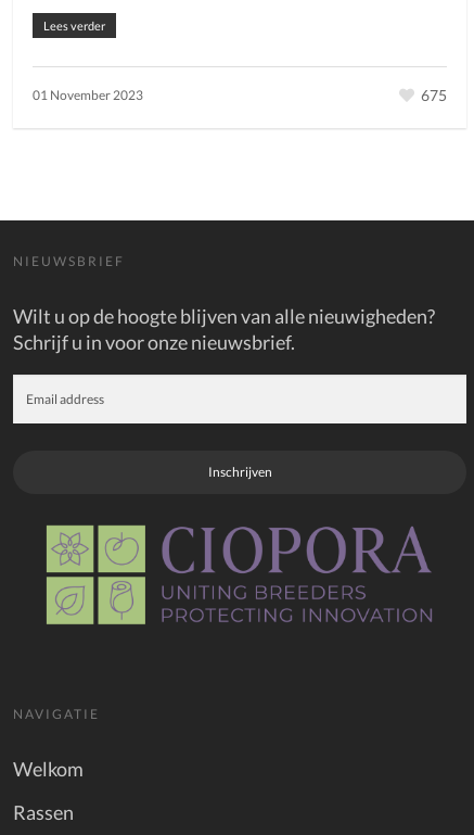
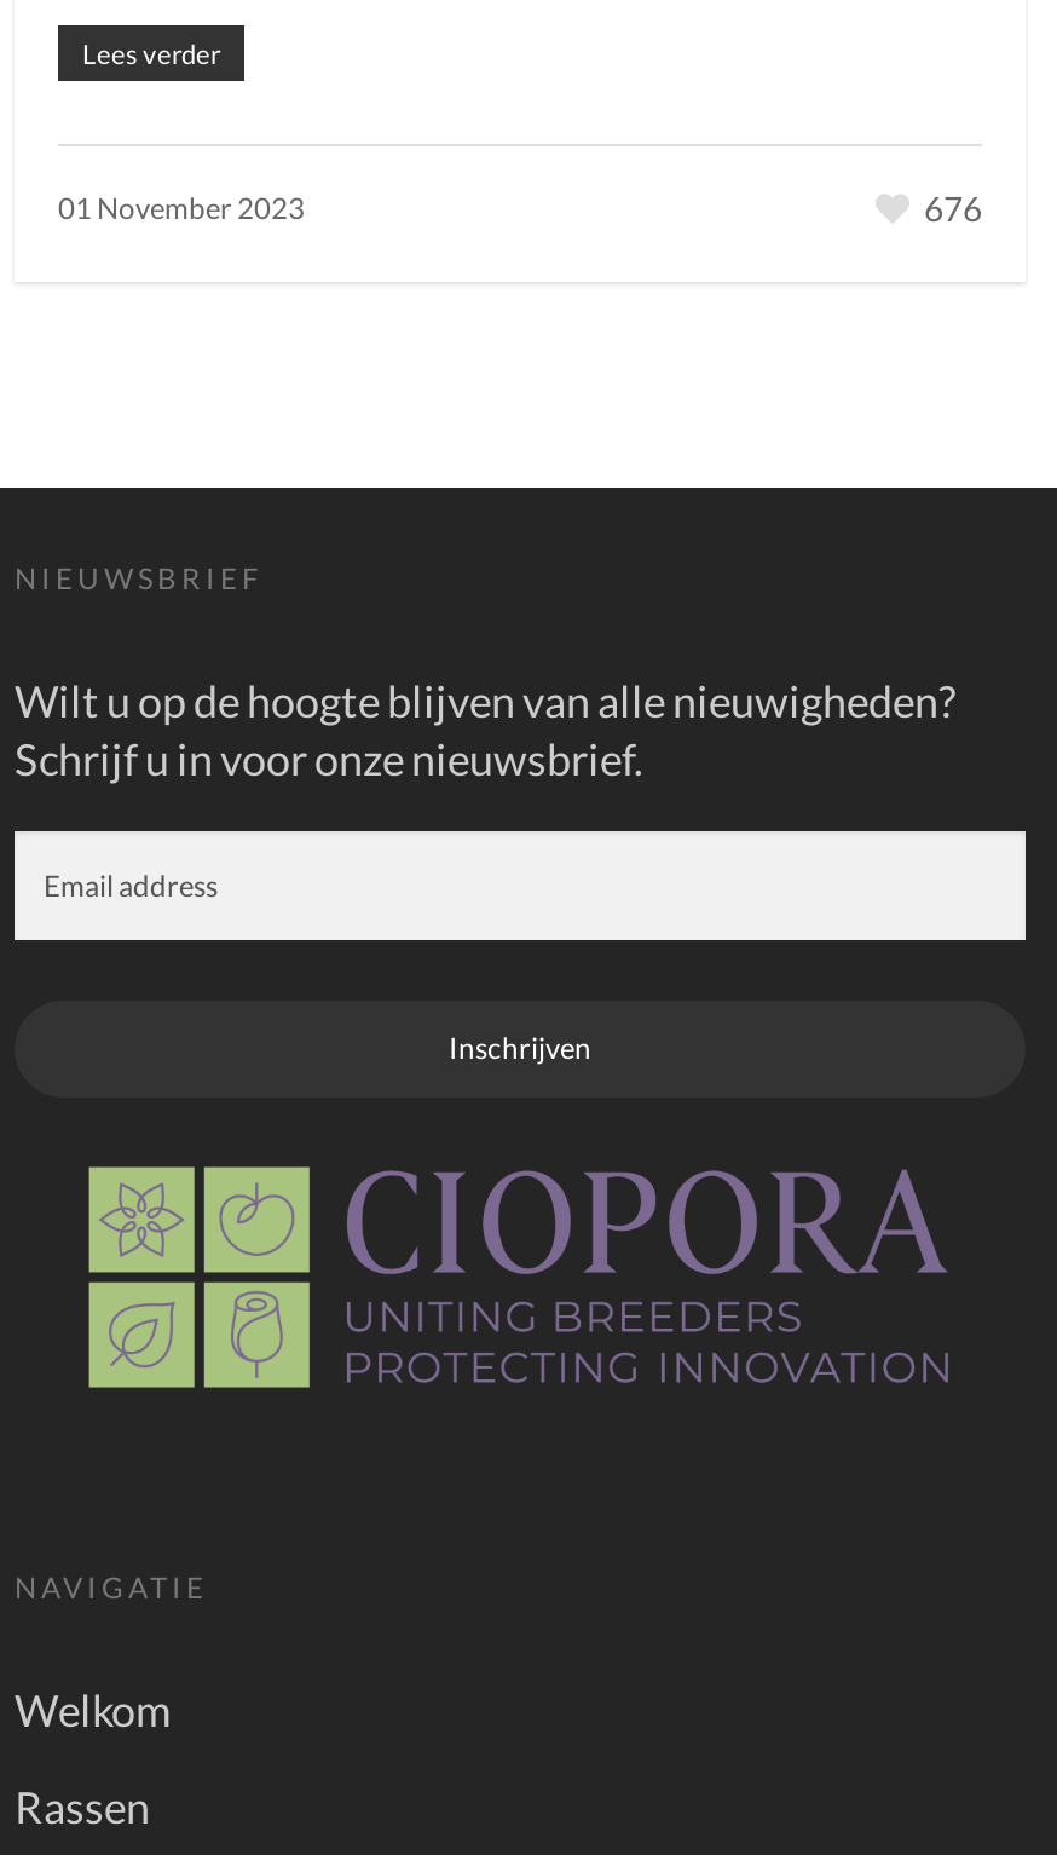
- 675
+ 676
